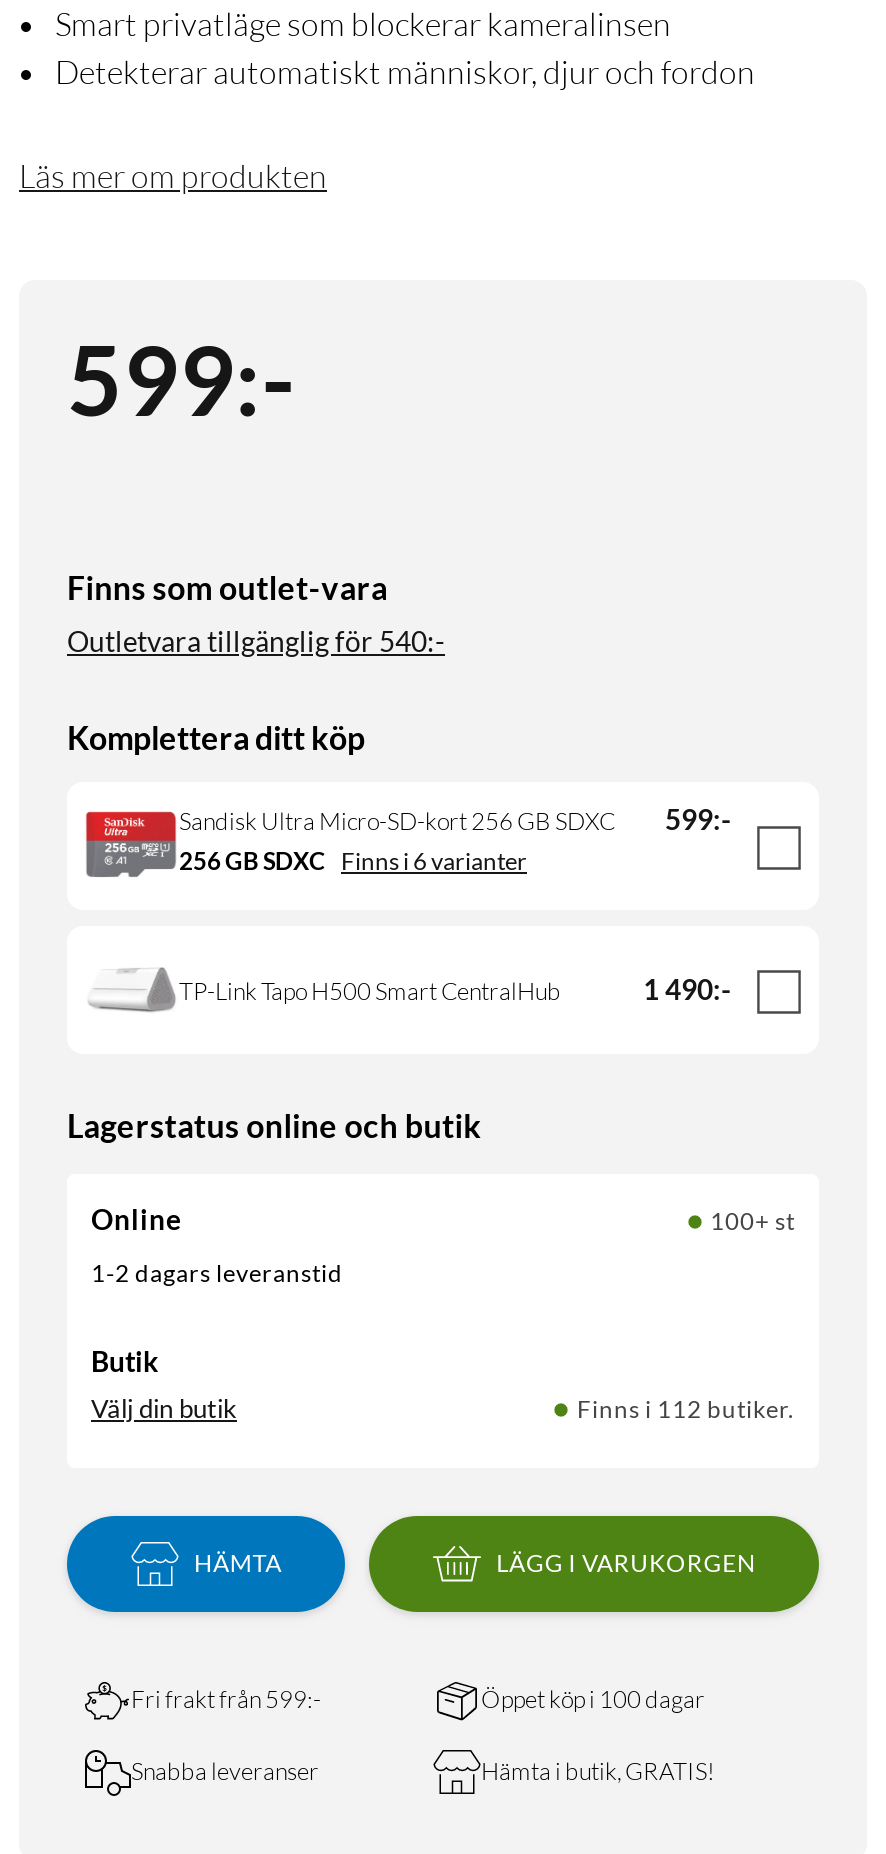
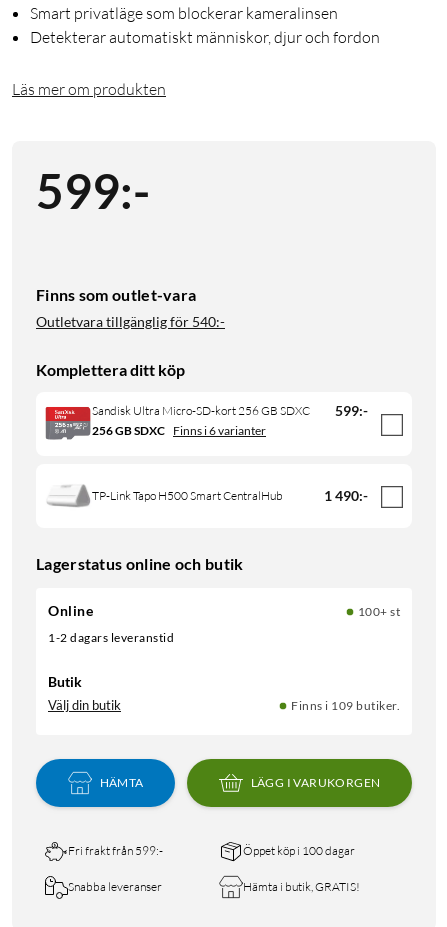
- Finns i 112 butiker.
+ Finns i 109 butiker.
